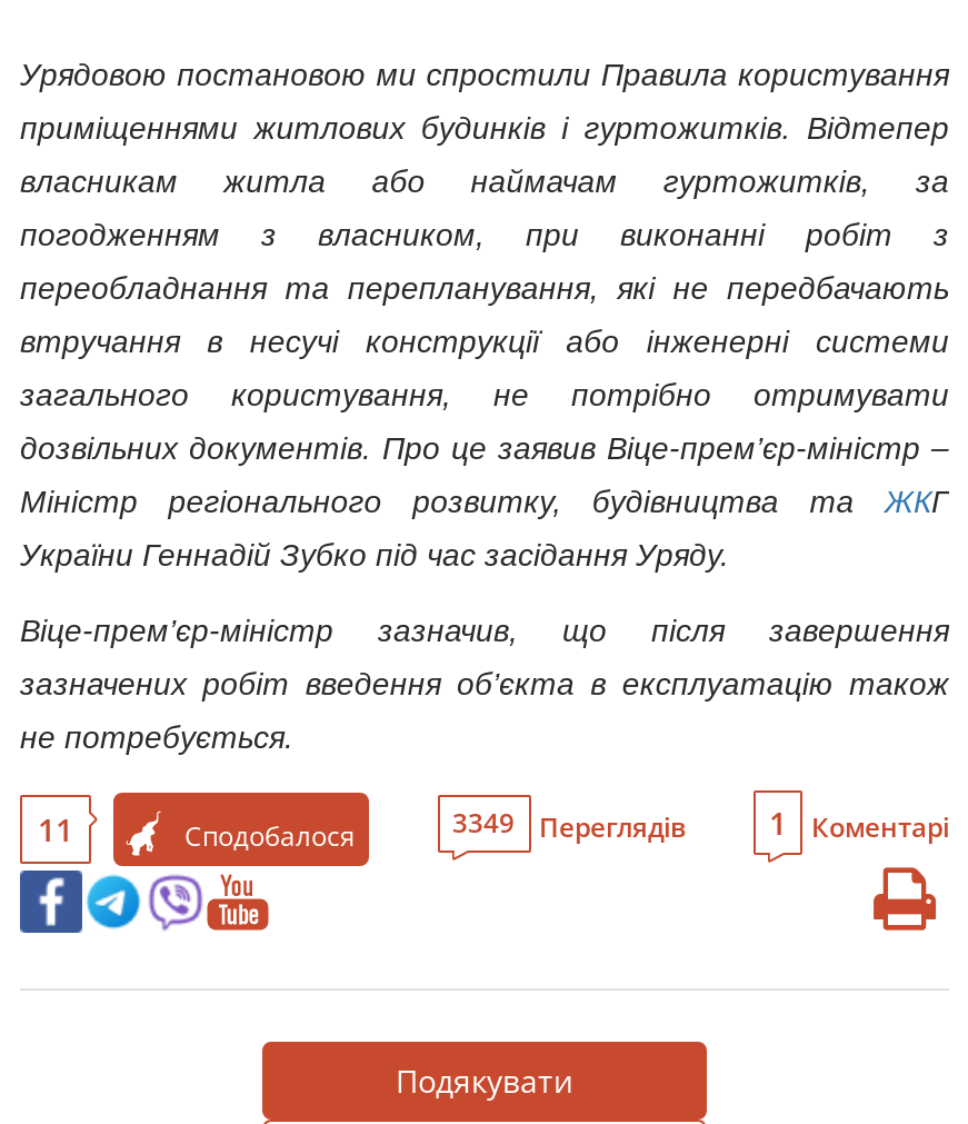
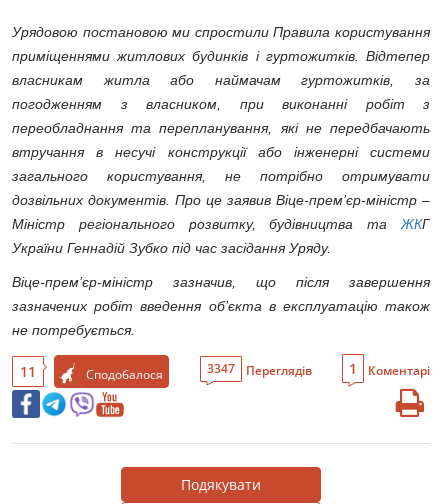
- 3349 Переглядів
+ 3347 Переглядів
